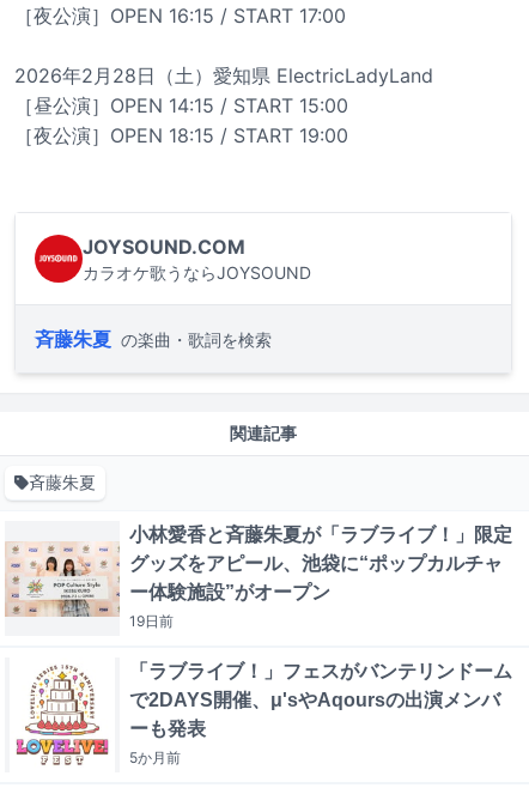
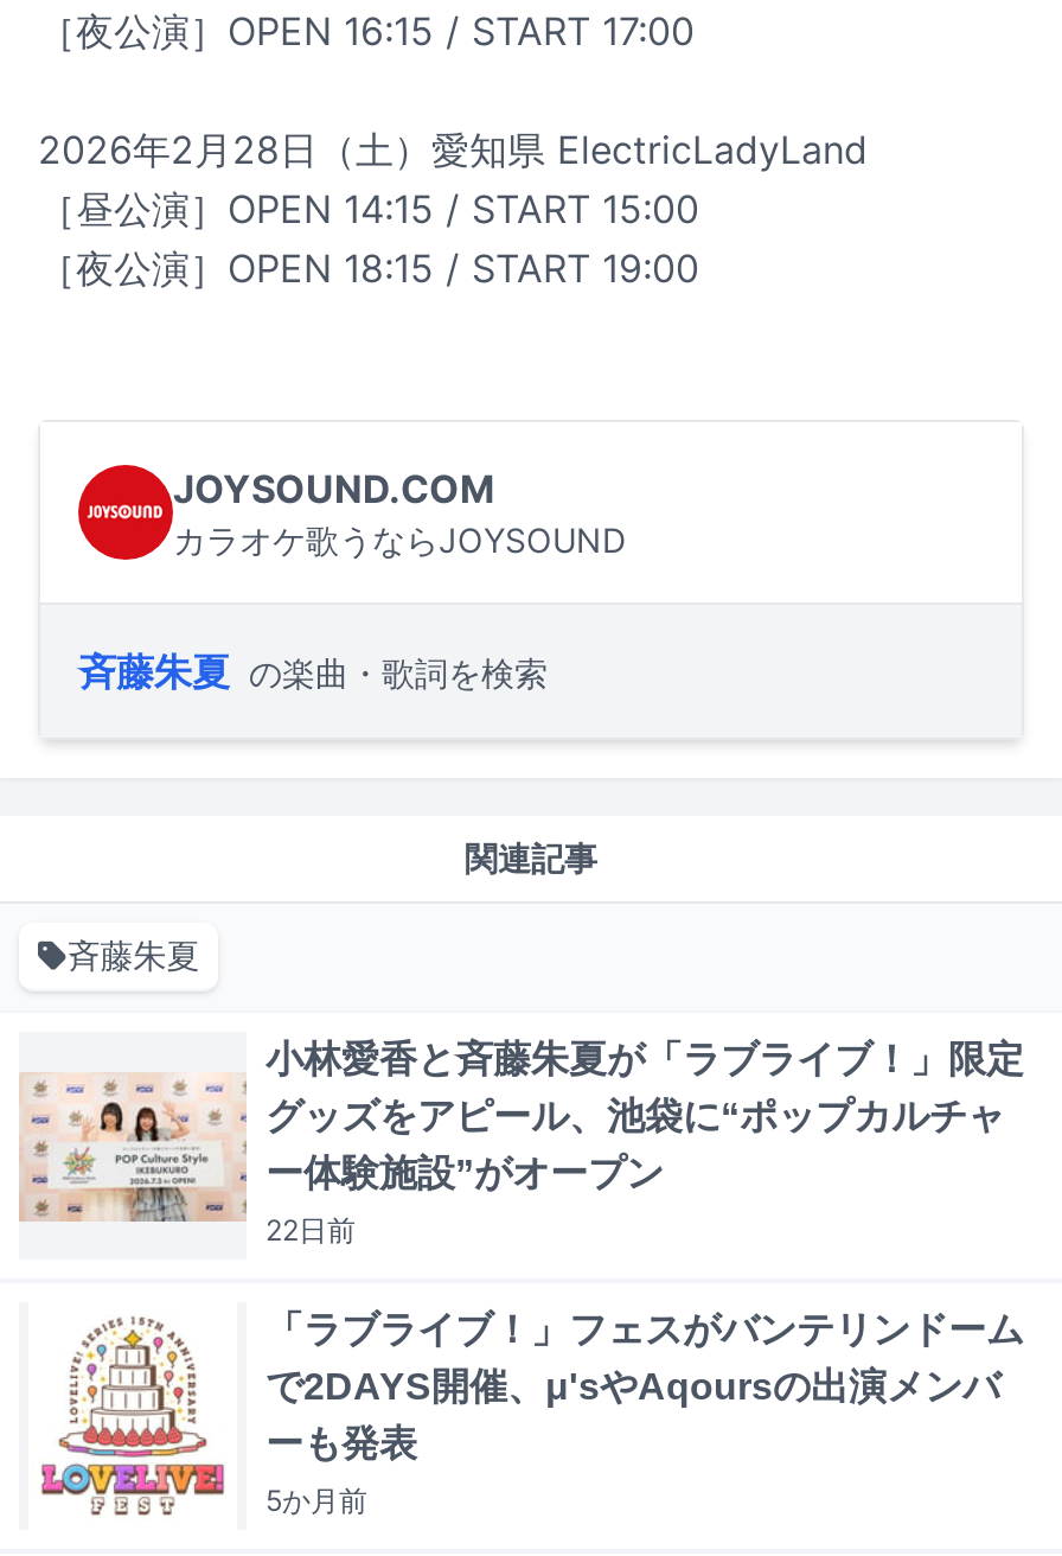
- 19日前
+ 22日前
